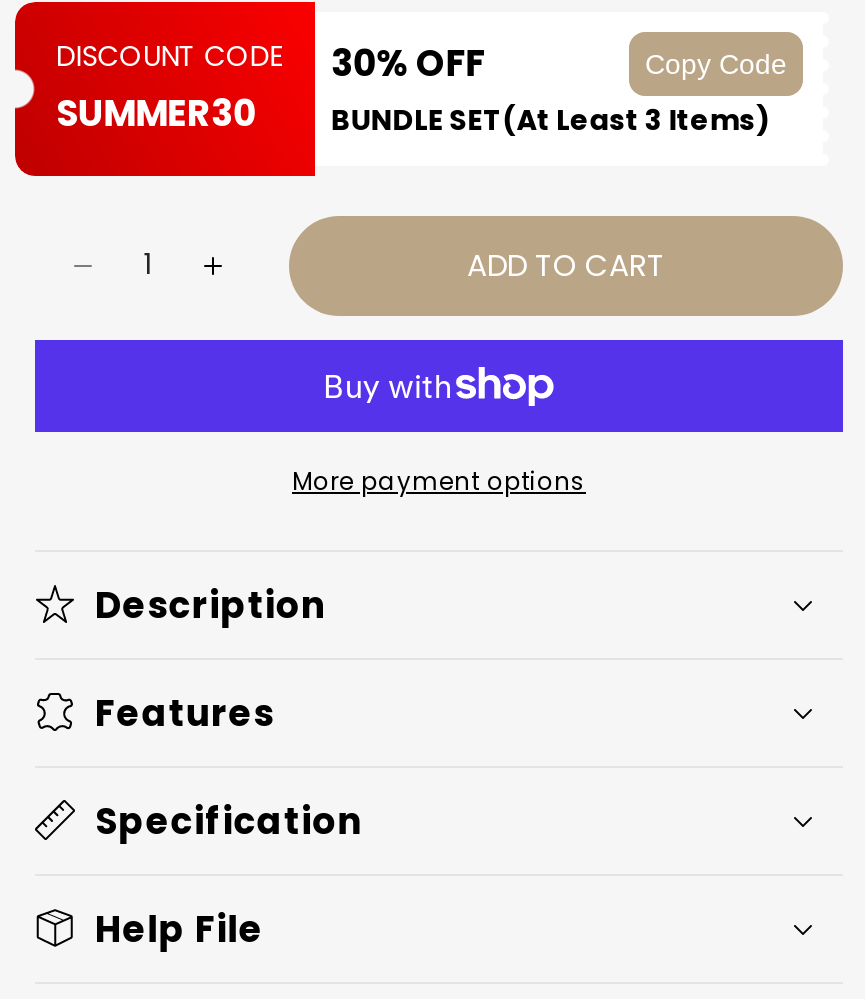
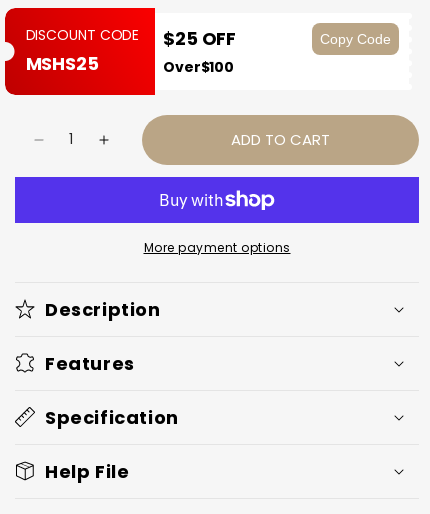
- DISCOUNT CODE 30% OFF
+ DISCOUNT CODE $25 OFF

- SUMMER30
+ MSHS25

- BUNDLE SET(At Least 3 Items)
+ Over$100
